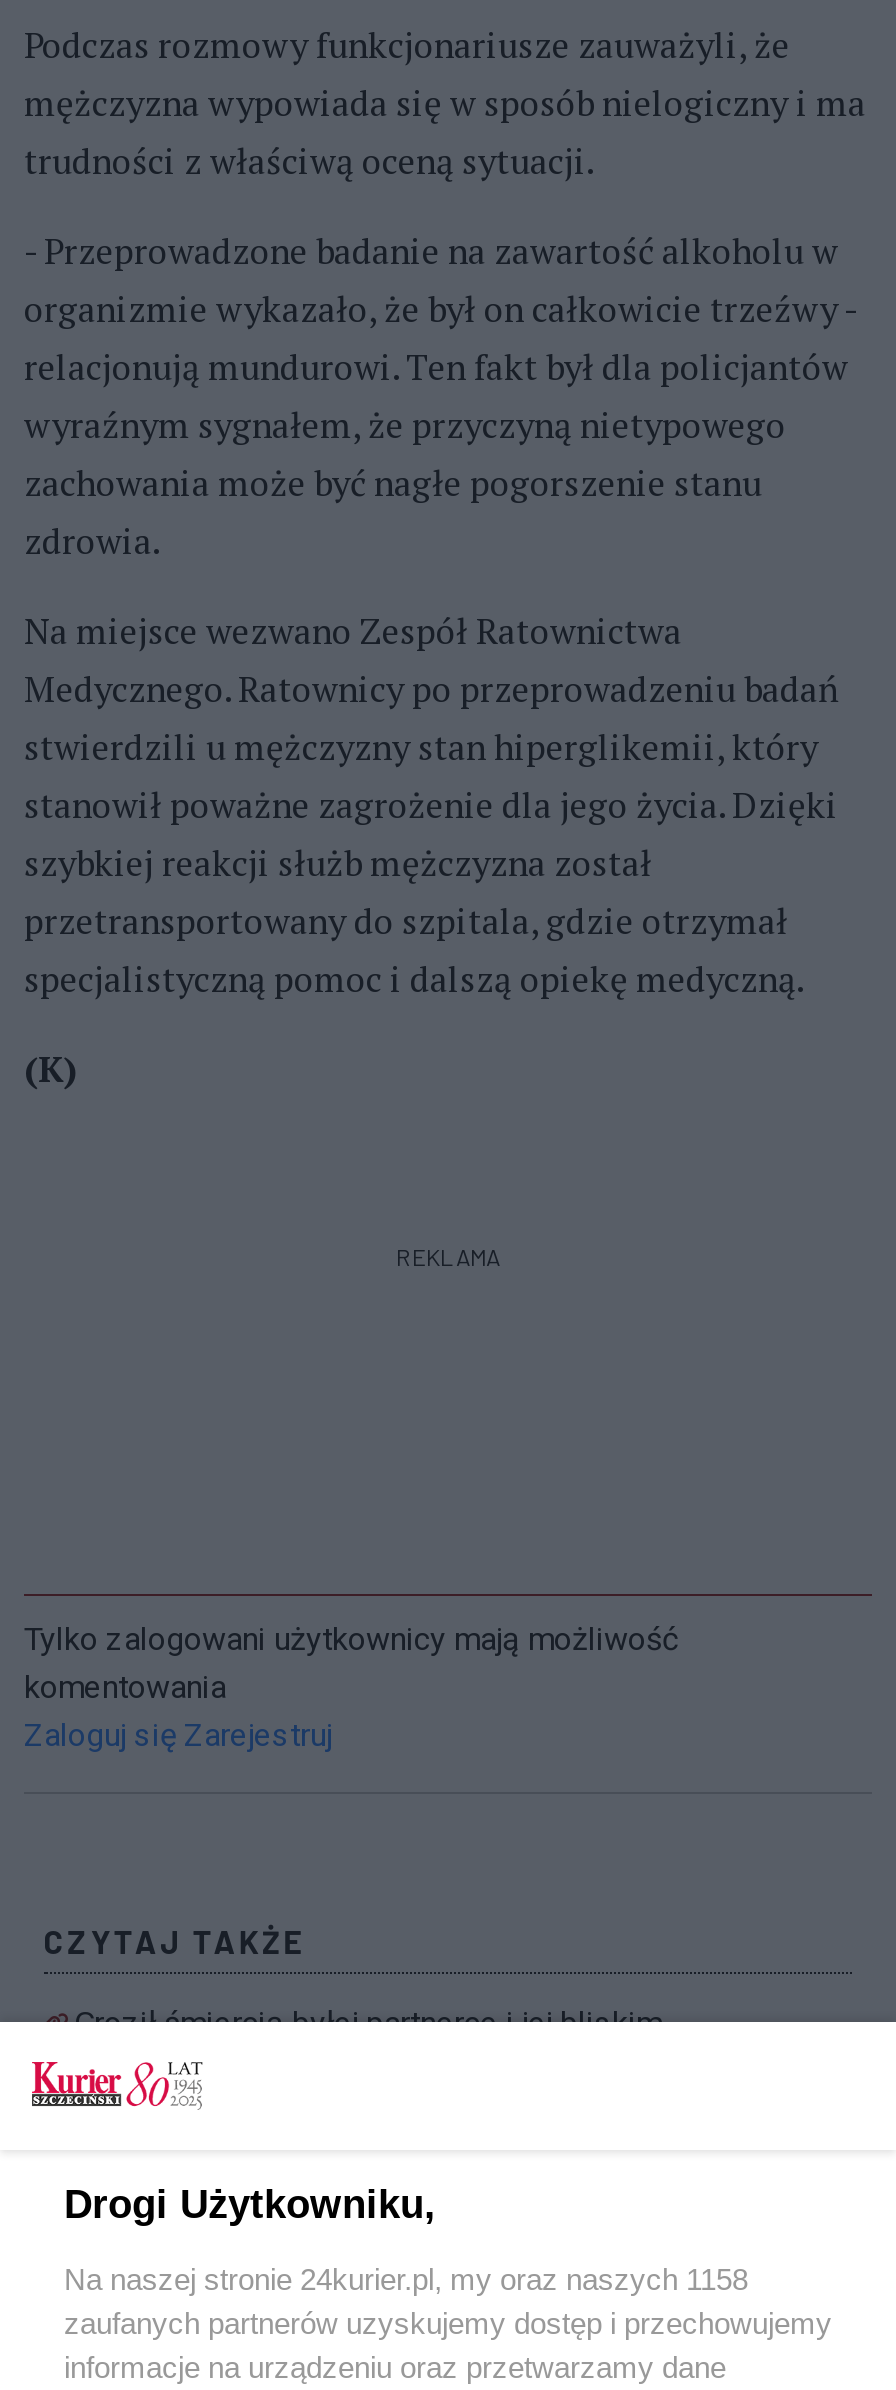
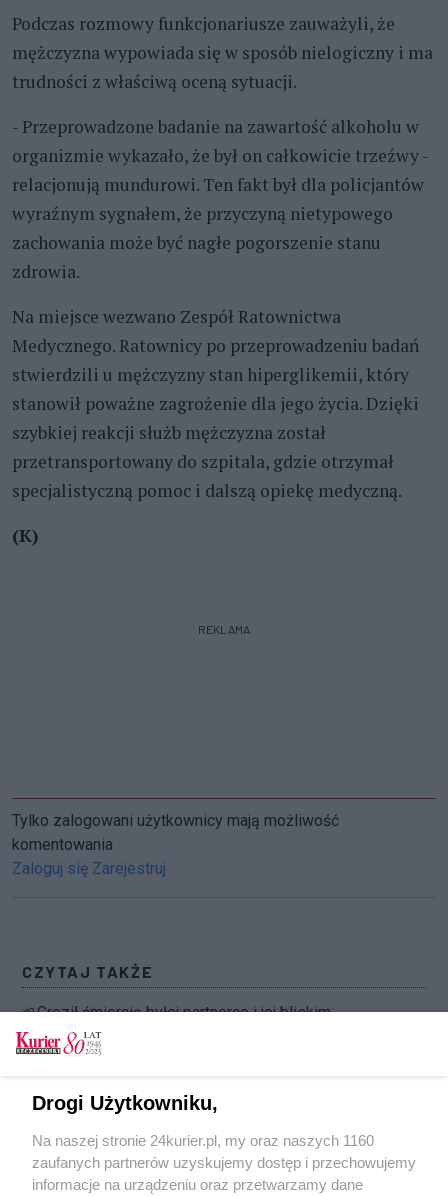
- Na naszej stronie 24kurier.pl, my oraz naszych 1158
+ Na naszej stronie 24kurier.pl, my oraz naszych 1160
